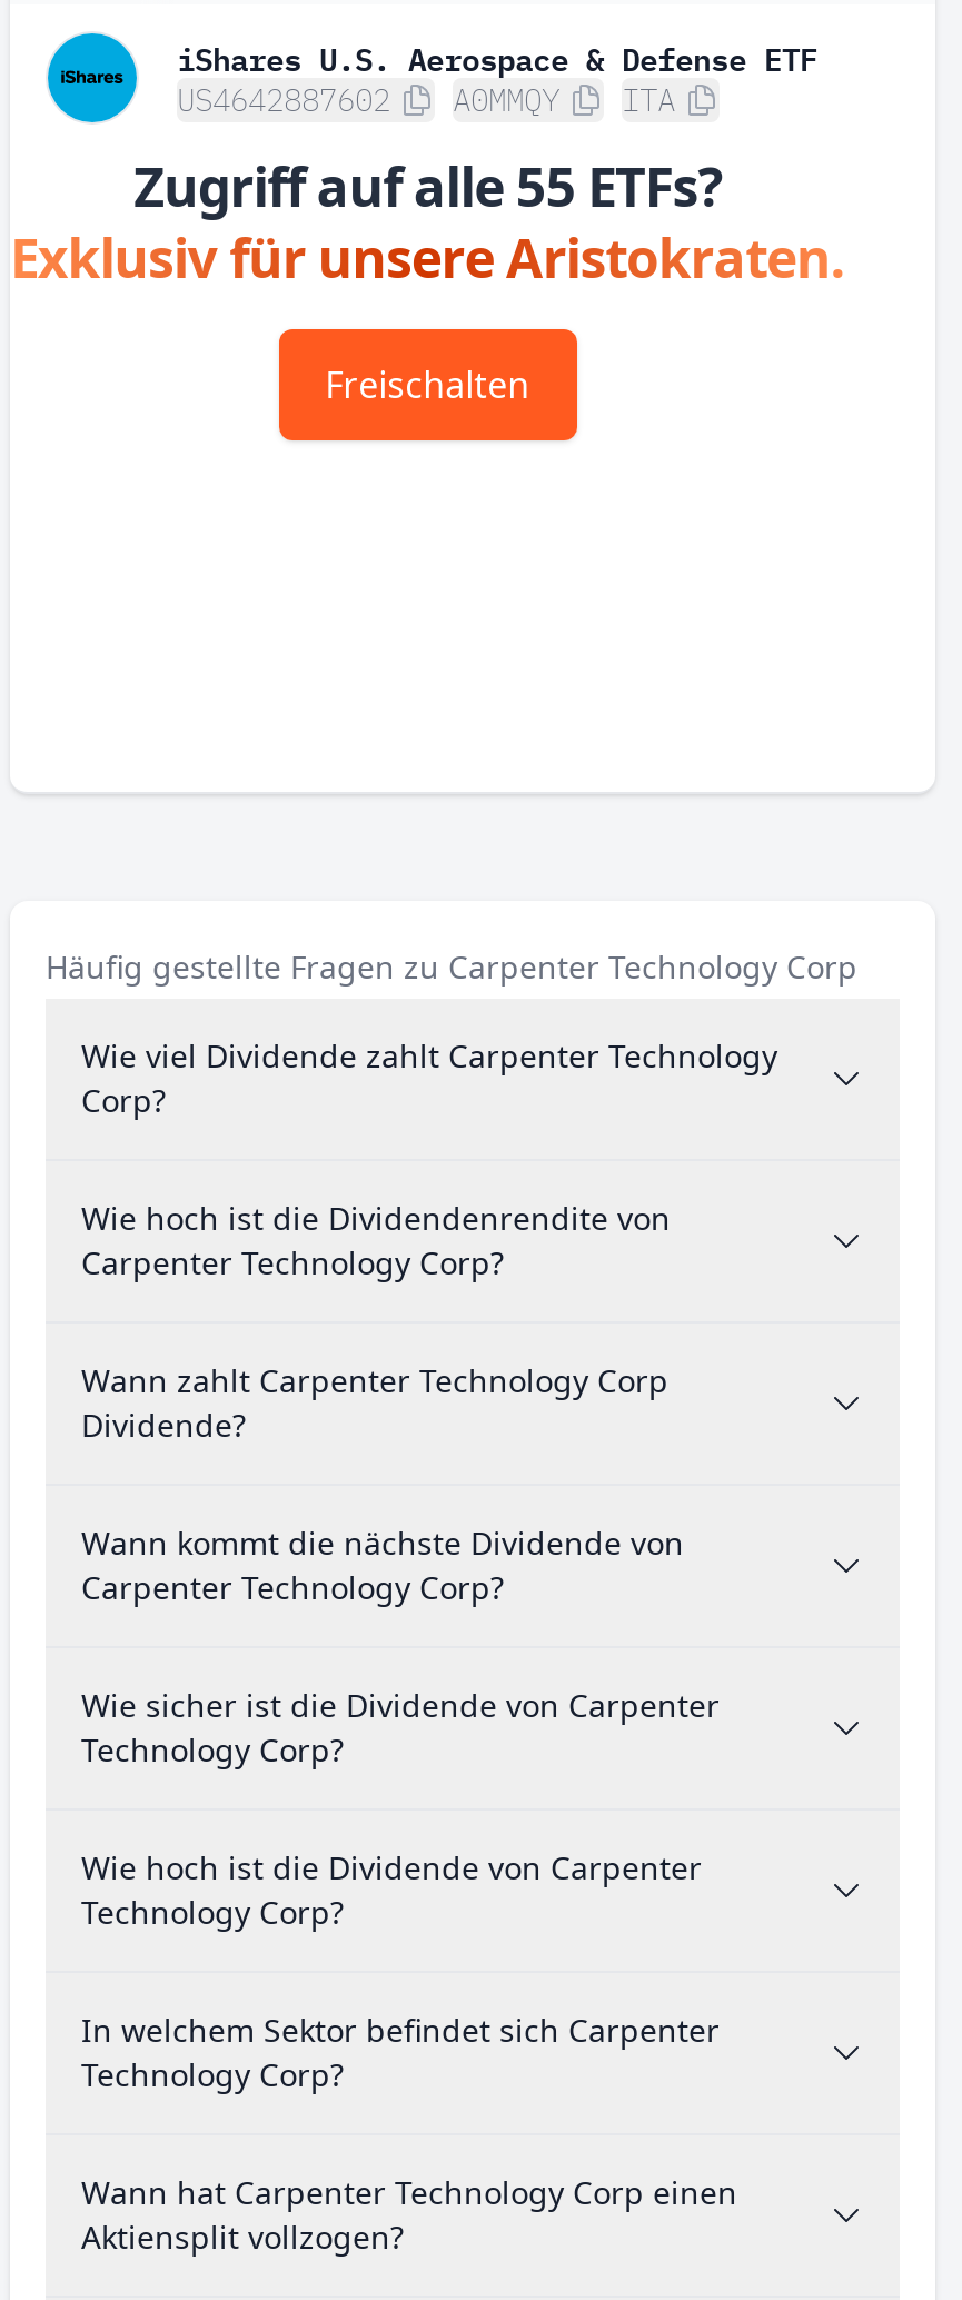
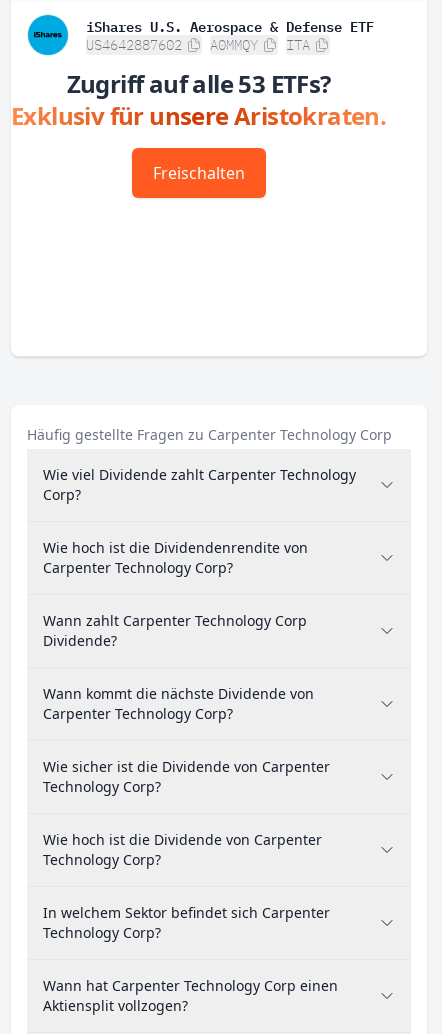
- Zugriff auf alle 55 ETFs?
+ Zugriff auf alle 53 ETFs?
